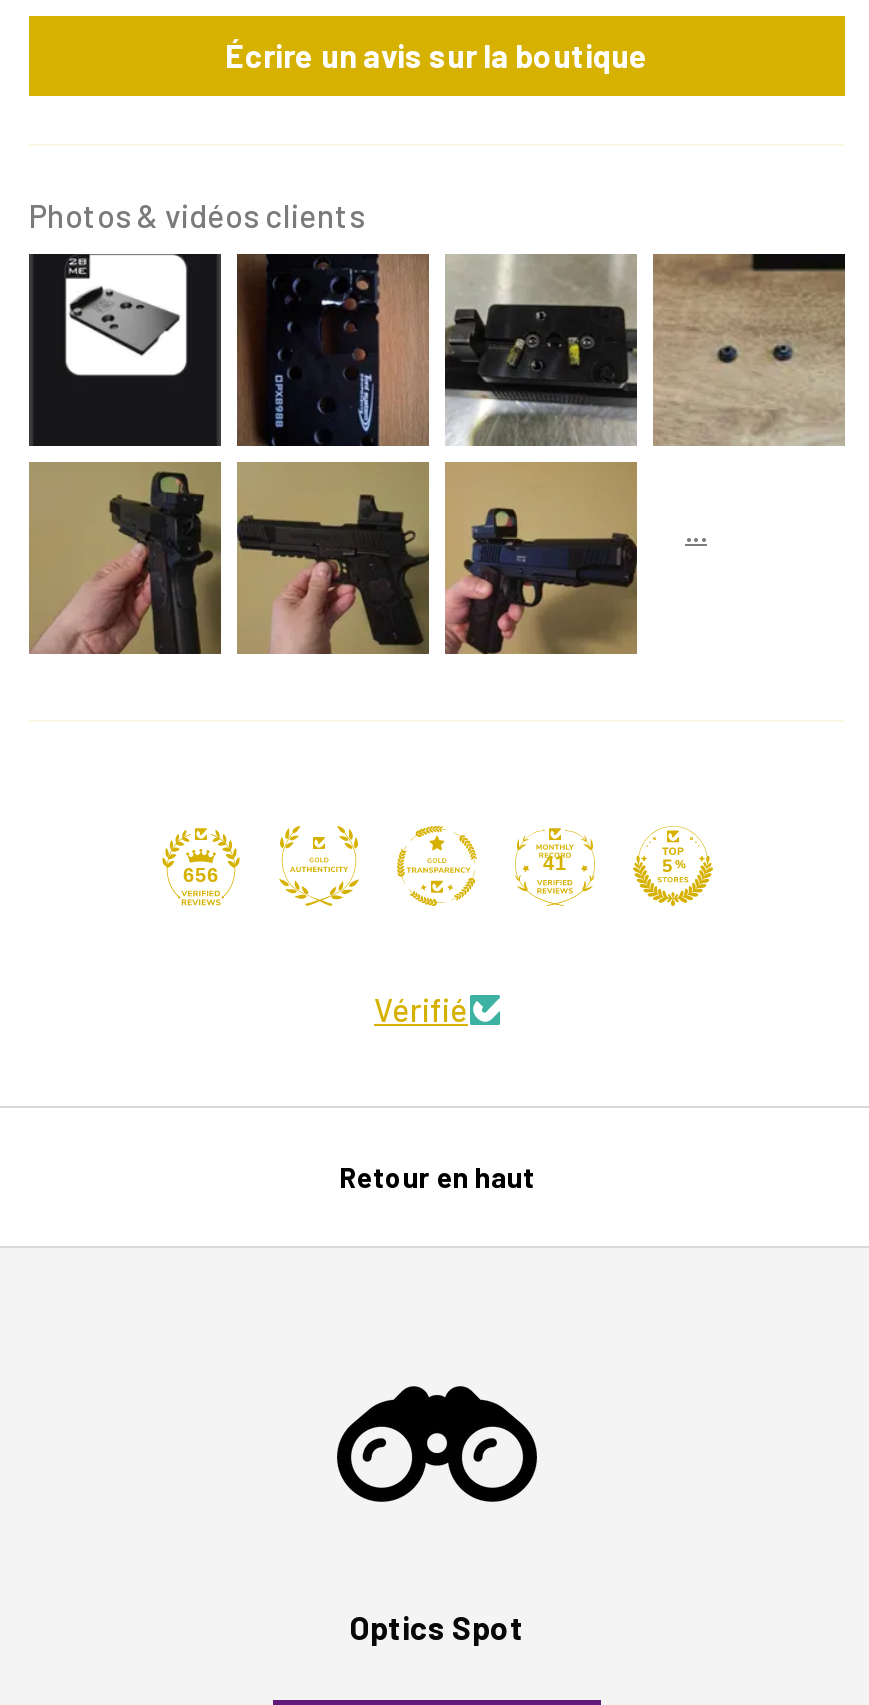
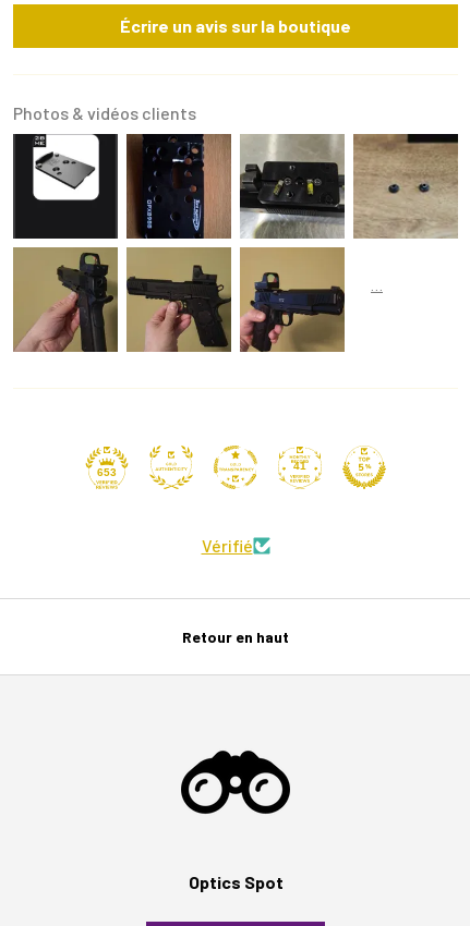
- 656
+ 653
